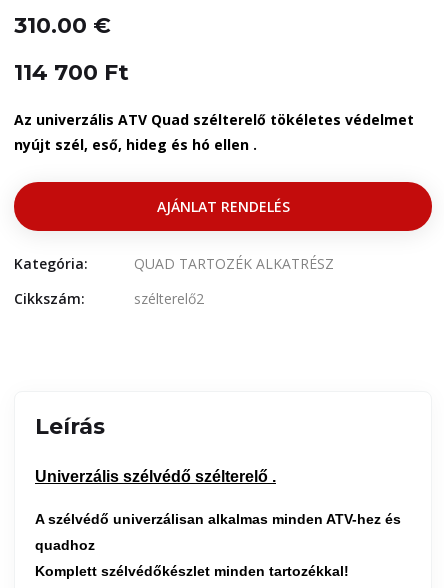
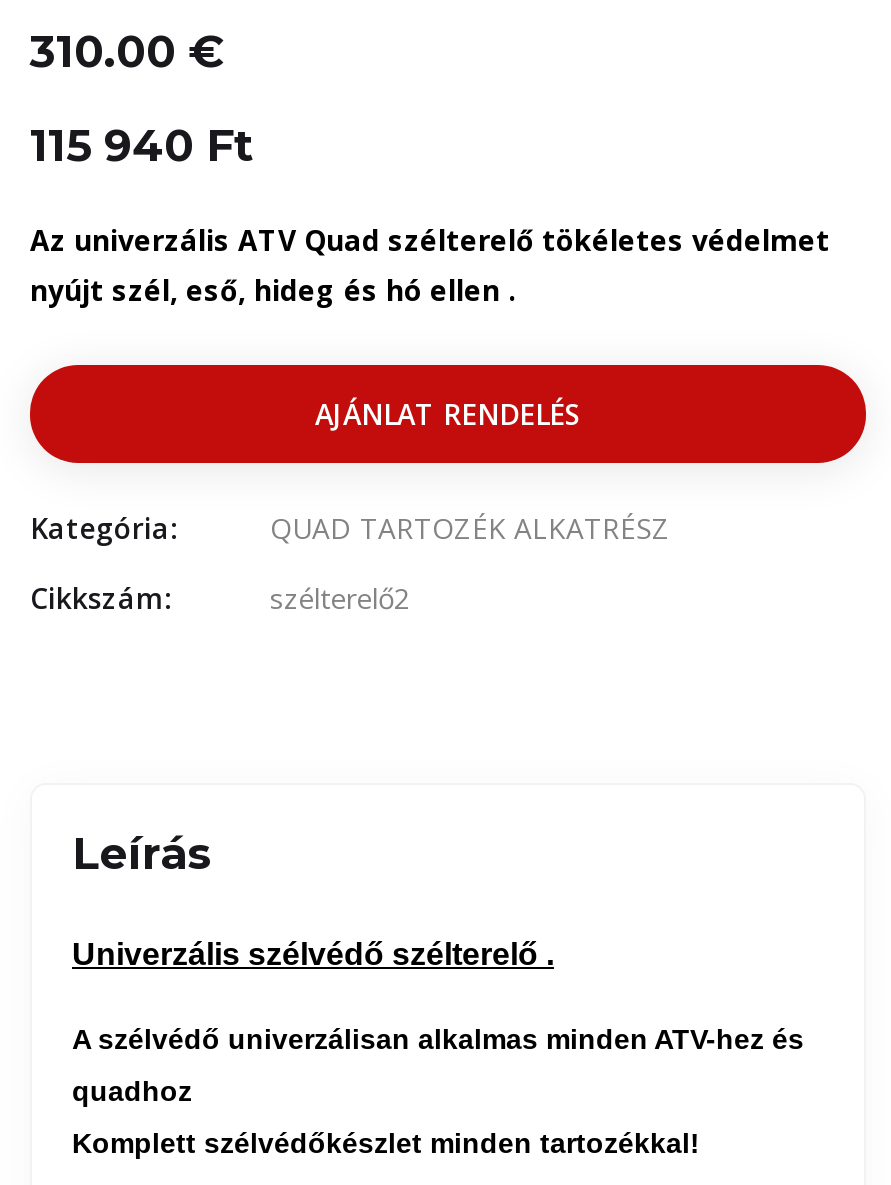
- 114 700 Ft
+ 115 940 Ft
